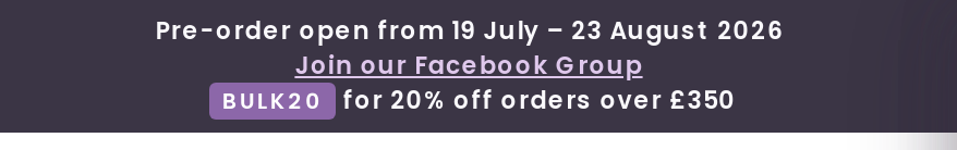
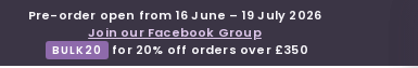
- Pre-order open from 19 July – 23 August 2026
+ Pre-order open from 16 June – 19 July 2026
